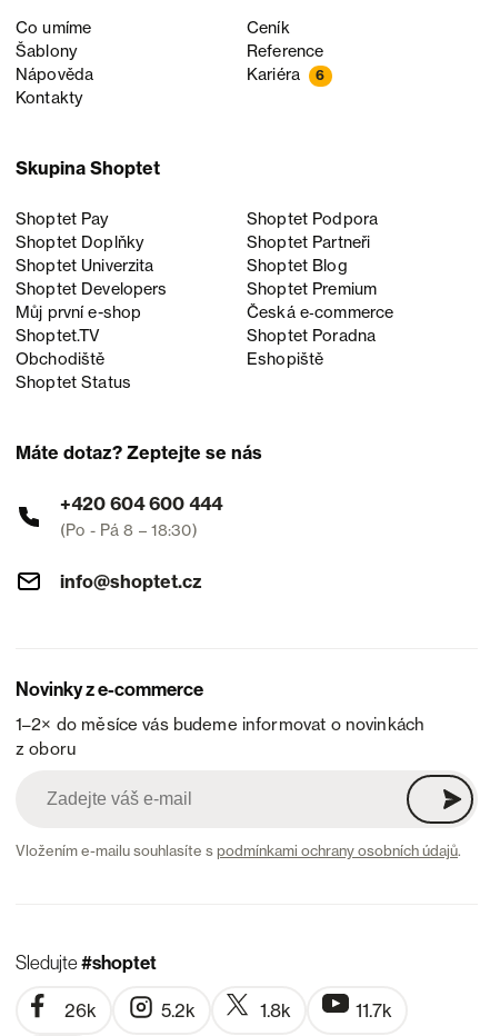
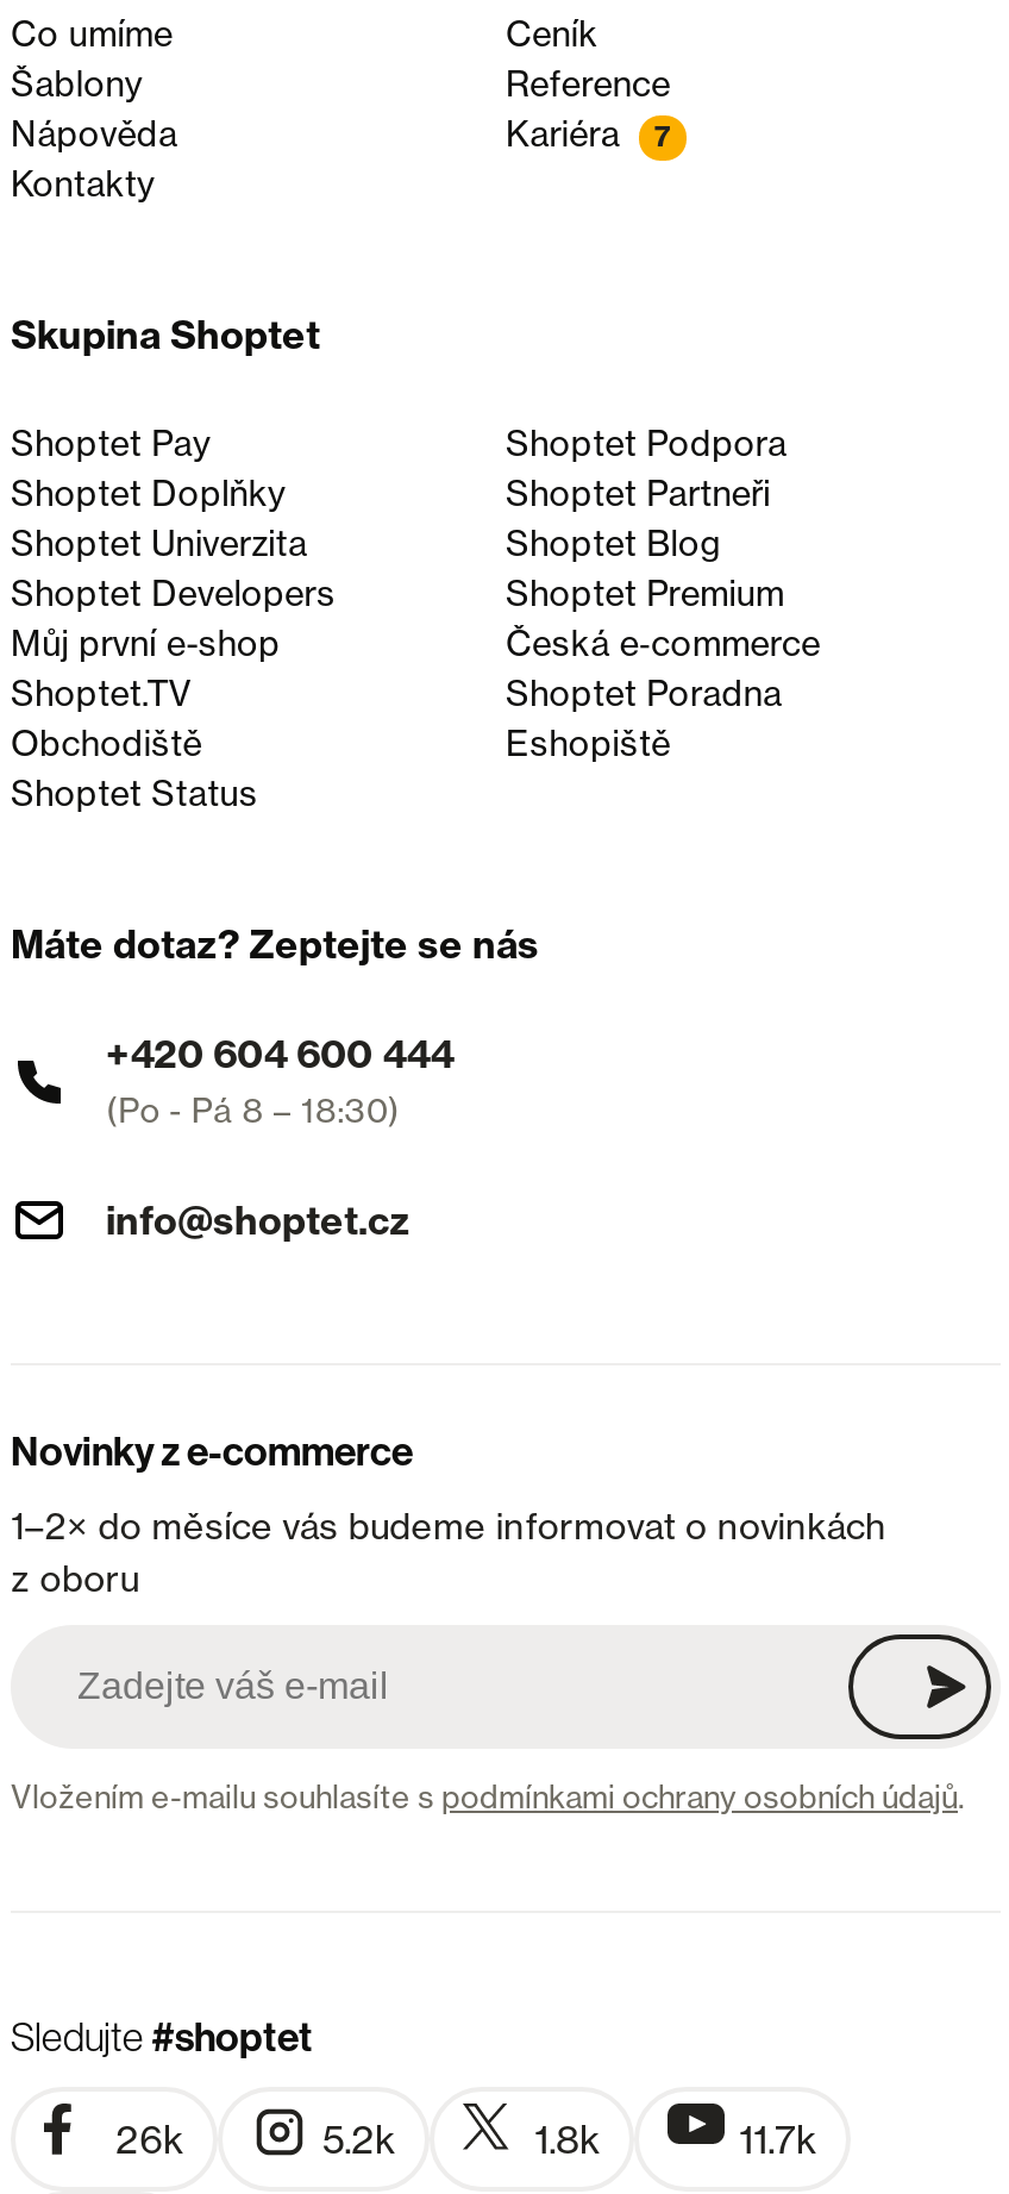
- Kariéra 6
+ Kariéra 7
